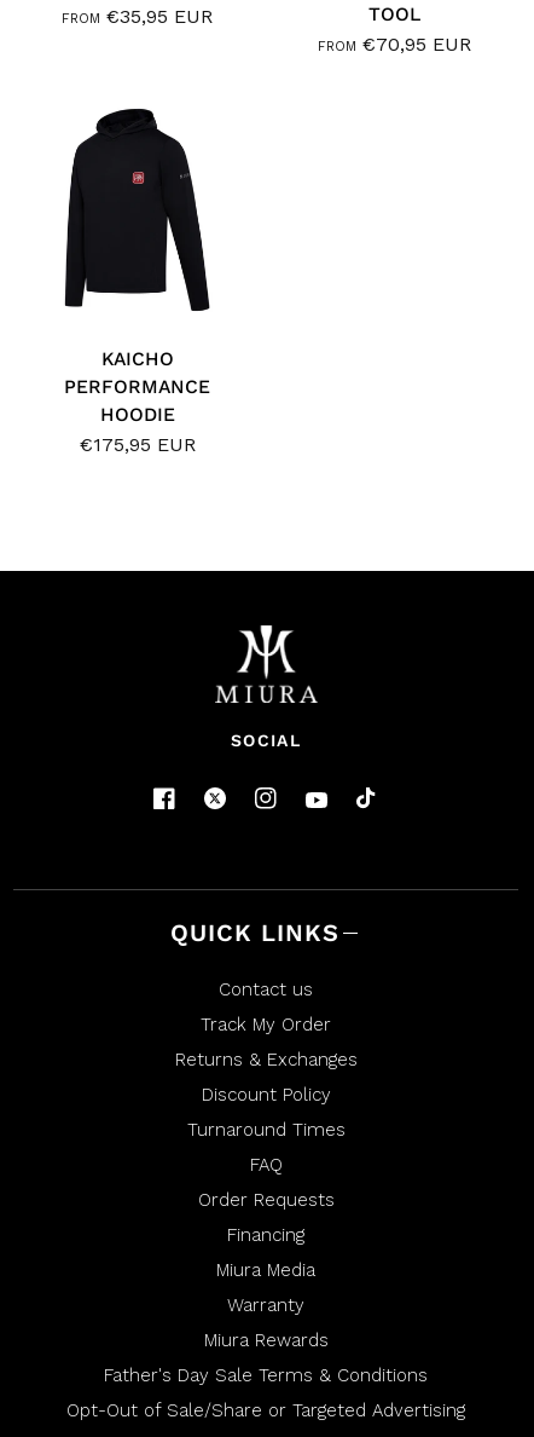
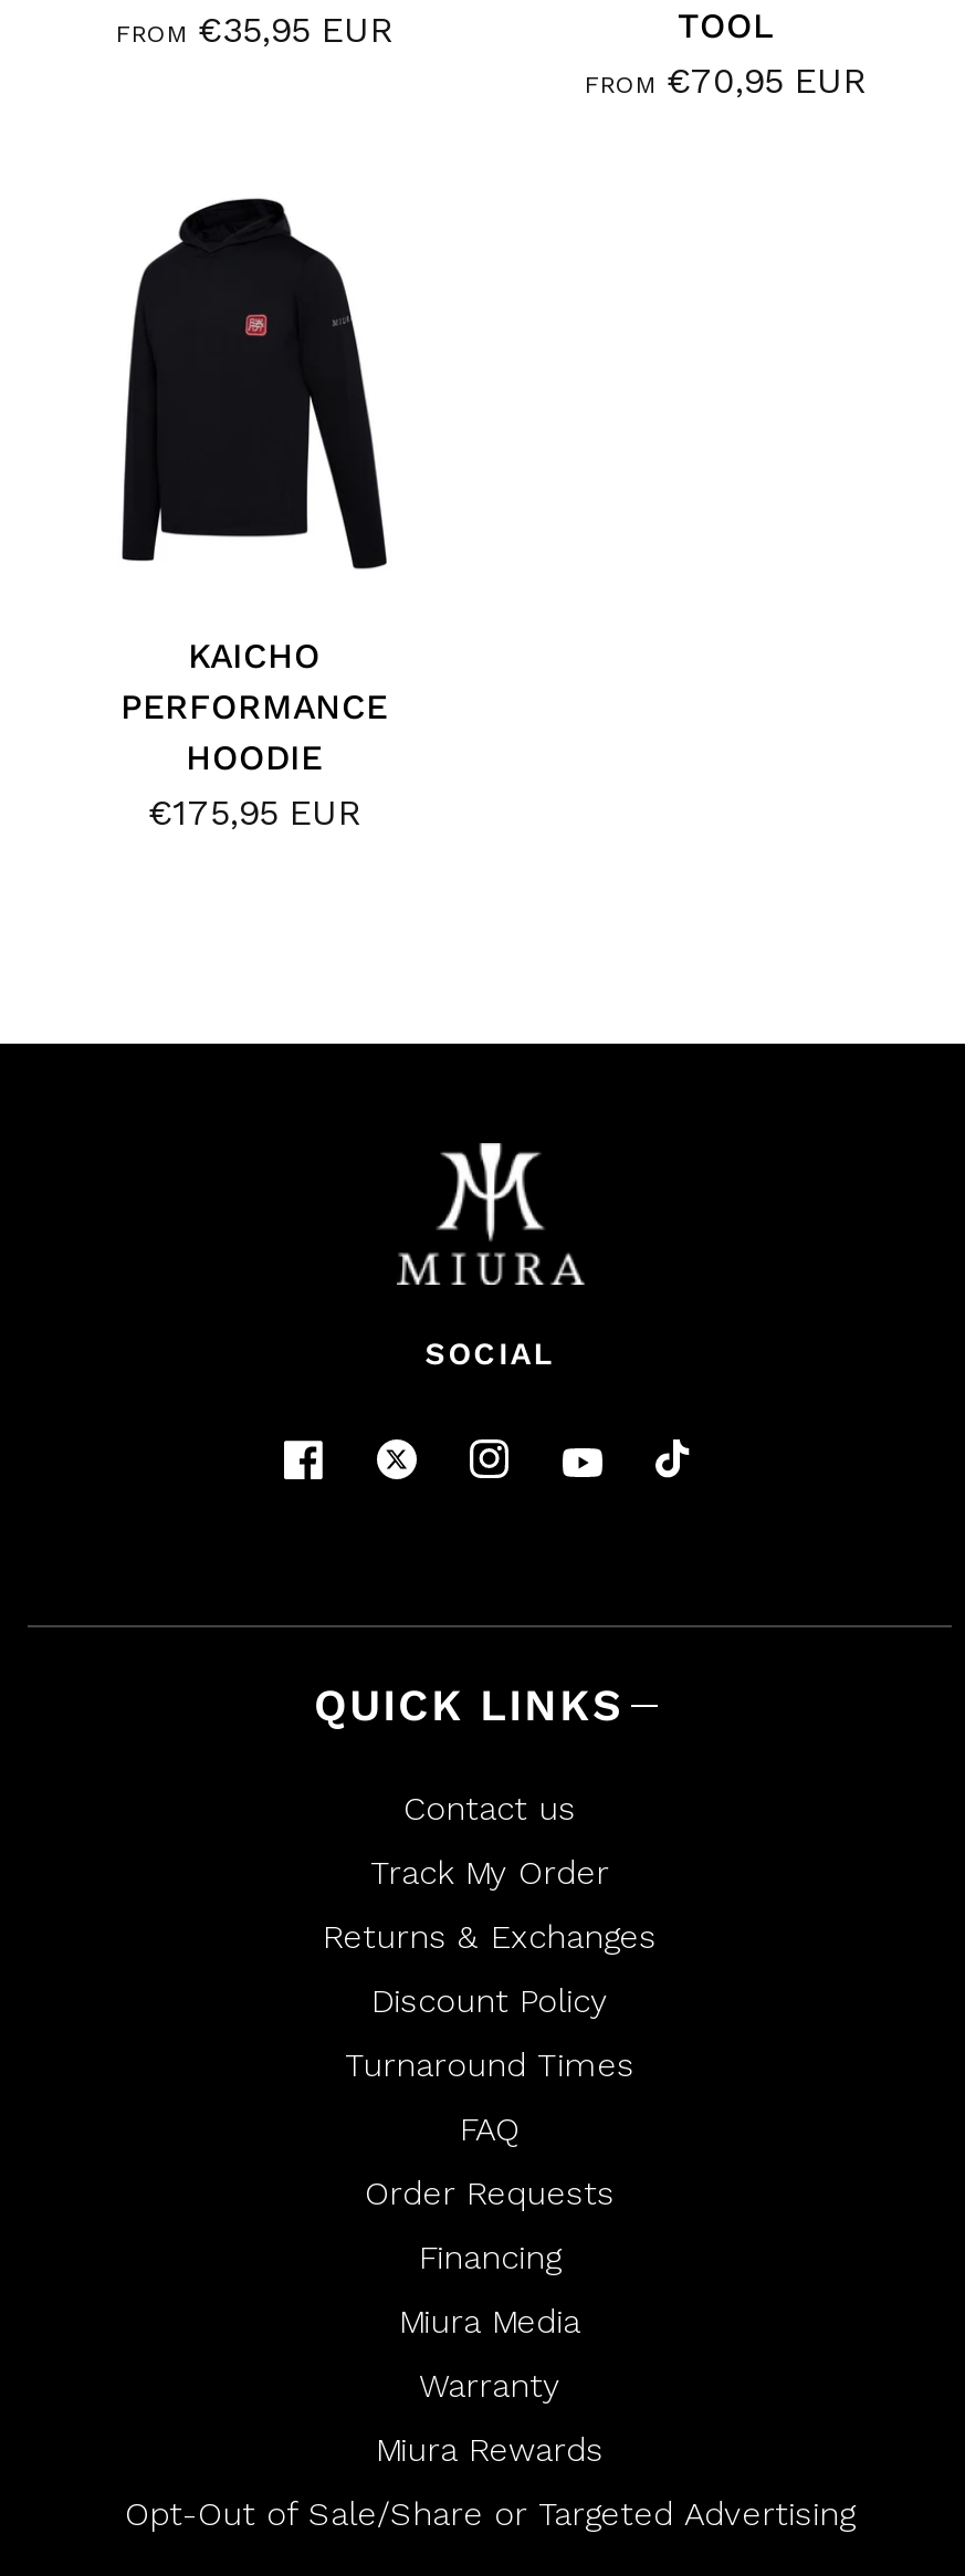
- Father's Day Sale Terms & Conditions
